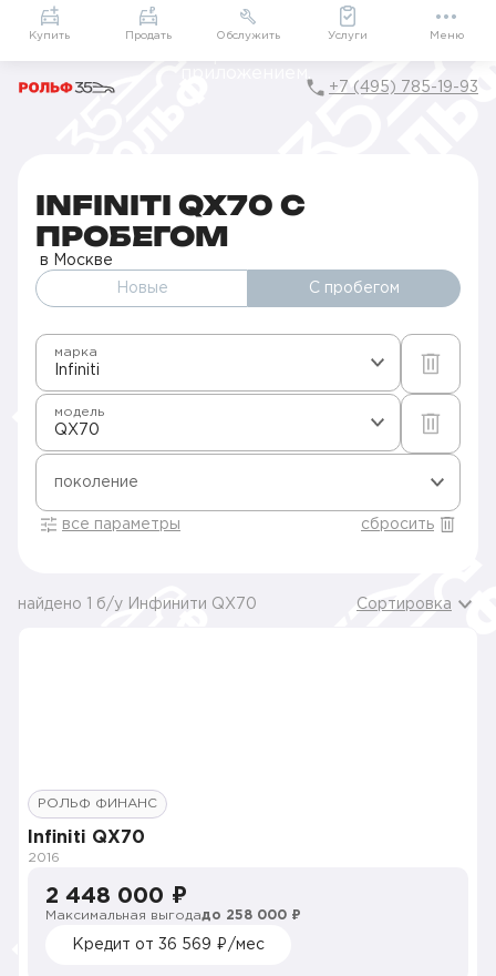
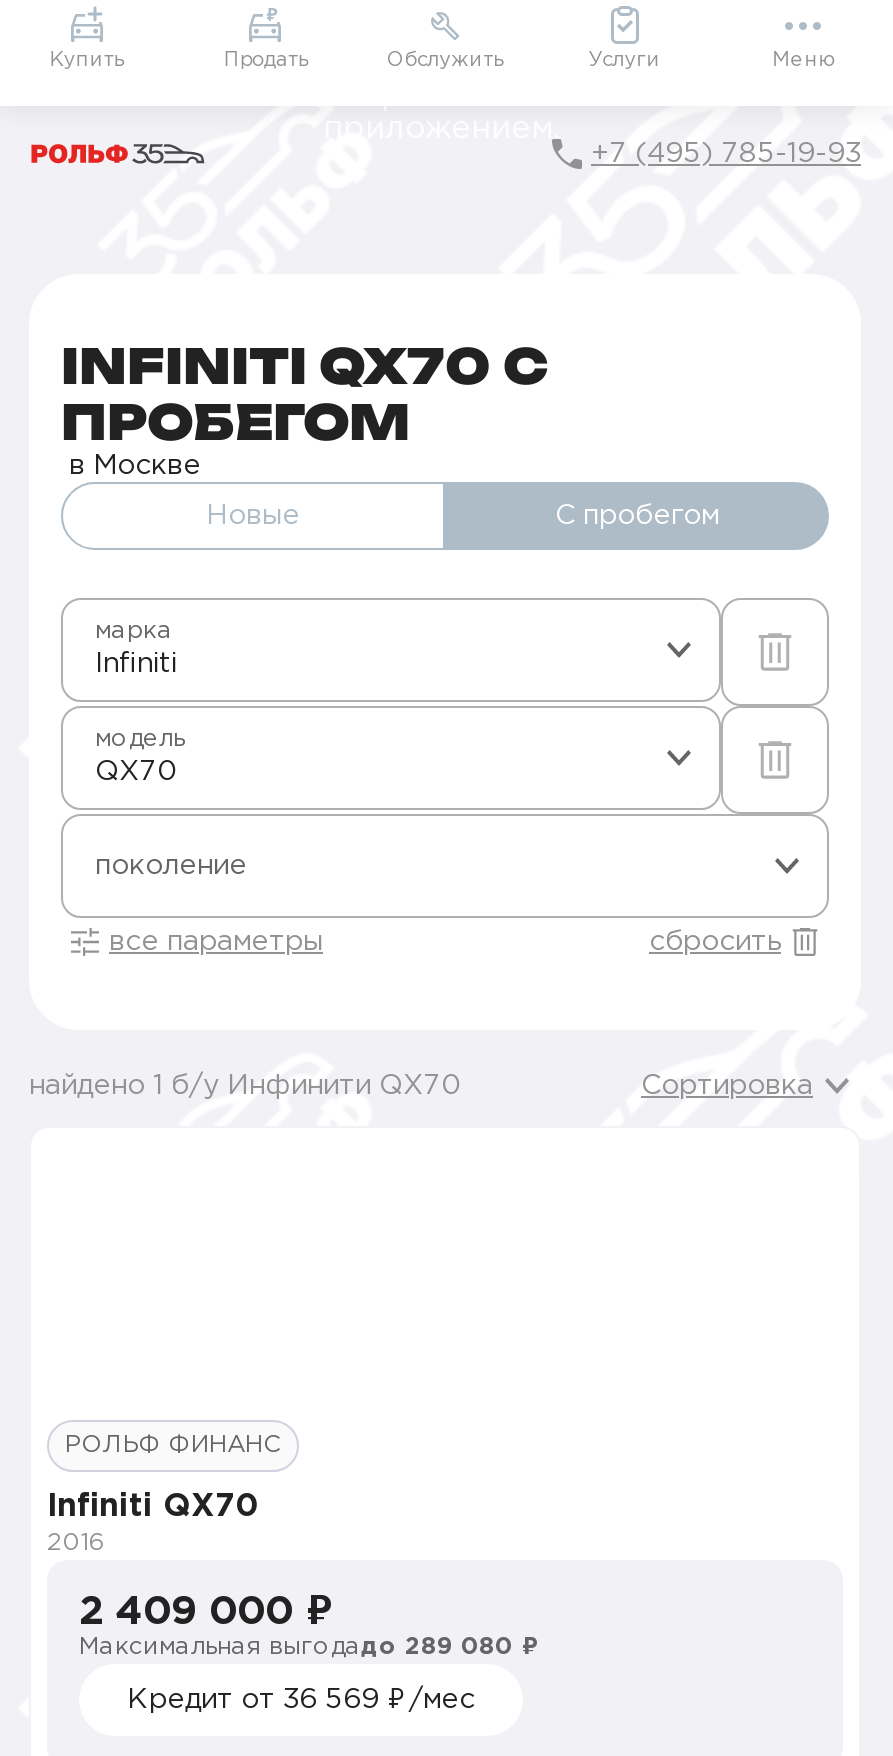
- 2 448 000 ₽
+ 2 409 000 ₽

- Максимальная выгода до 258 000 ₽
+ Максимальная выгода до 289 080 ₽
